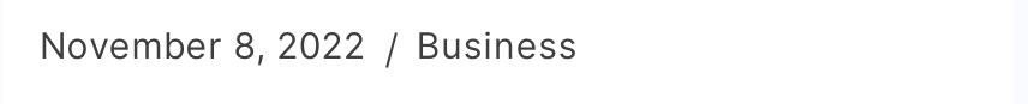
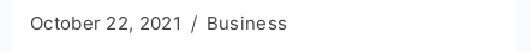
- November 8, 2022 Business
+ October 22, 2021 Business
